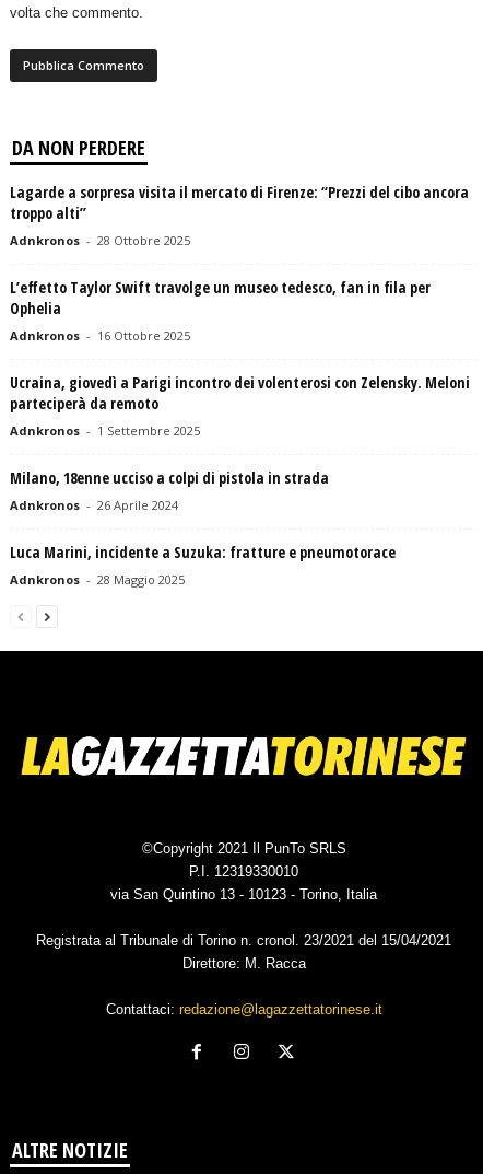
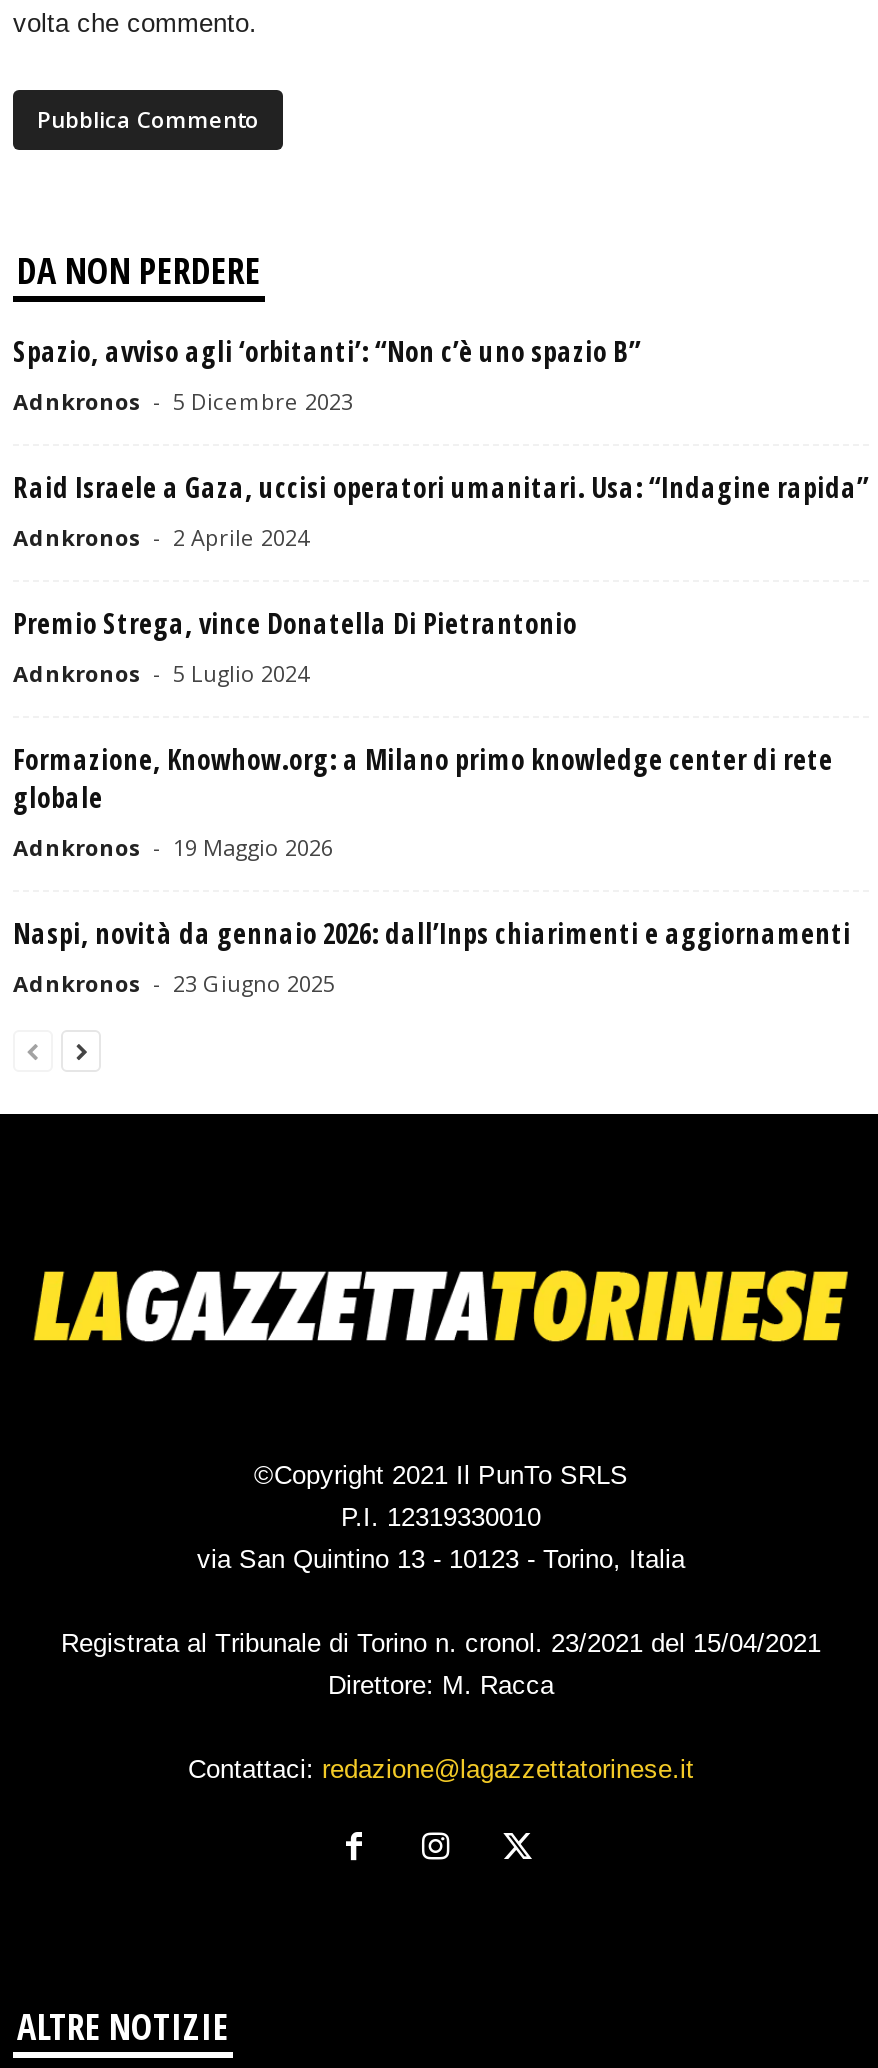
- Lagarde a sorpresa visita il mercato di Firenze: “Prezzi del cibo ancora
- troppo alti”
- Adnkronos - 28 Ottobre 2025
+ Spazio, avviso agli ‘orbitanti’: “Non c’è uno spazio B”
+ Adnkronos - 5 Dicembre 2023

- L’effetto Taylor Swift travolge un museo tedesco, fan in fila per
- Ophelia
- Adnkronos - 16 Ottobre 2025
+ Raid Israele a Gaza, uccisi operatori umanitari. Usa: “Indagine rapida”
+ Adnkronos - 2 Aprile 2024

- Ucraina, giovedì a Parigi incontro dei volenterosi con Zelensky. Meloni
- parteciperà da remoto
- Adnkronos - 1 Settembre 2025
+ Premio Strega, vince Donatella Di Pietrantonio
+ Adnkronos - 5 Luglio 2024

- Milano, 18enne ucciso a colpi di pistola in strada
- Adnkronos - 26 Aprile 2024
+ Formazione, Knowhow.org: a Milano primo knowledge center di rete
+ globale
+ Adnkronos - 19 Maggio 2026

- Luca Marini, incidente a Suzuka: fratture e pneumotorace
- Adnkronos - 28 Maggio 2025
+ Naspi, novità da gennaio 2026: dall’Inps chiarimenti e aggiornamenti
+ Adnkronos - 23 Giugno 2025
